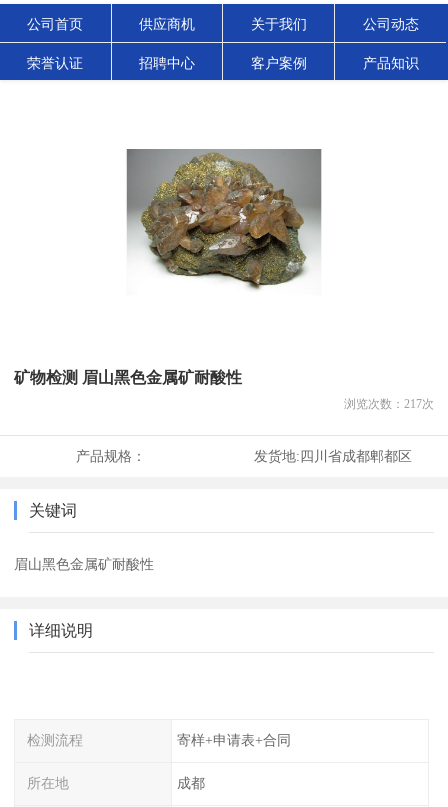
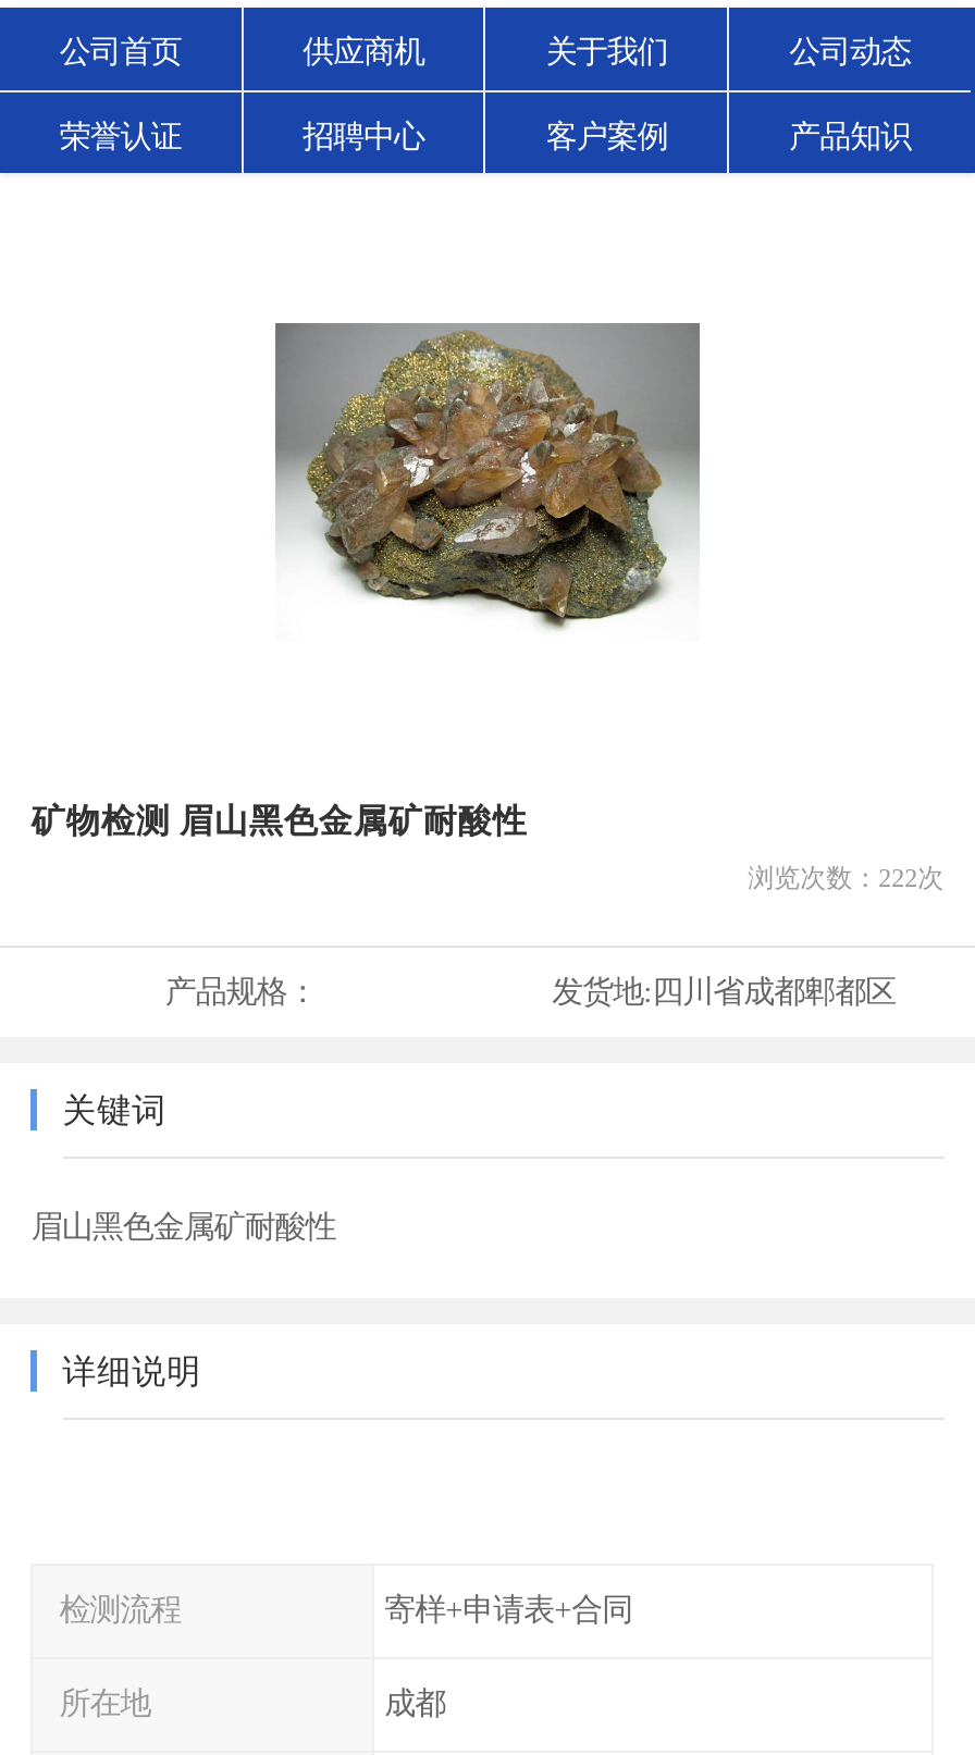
- 浏览次数：217次
+ 浏览次数：222次
